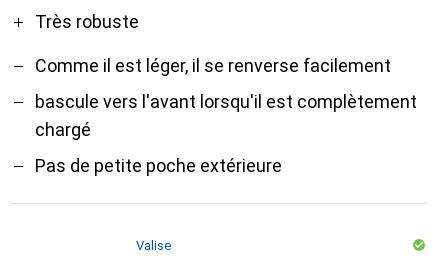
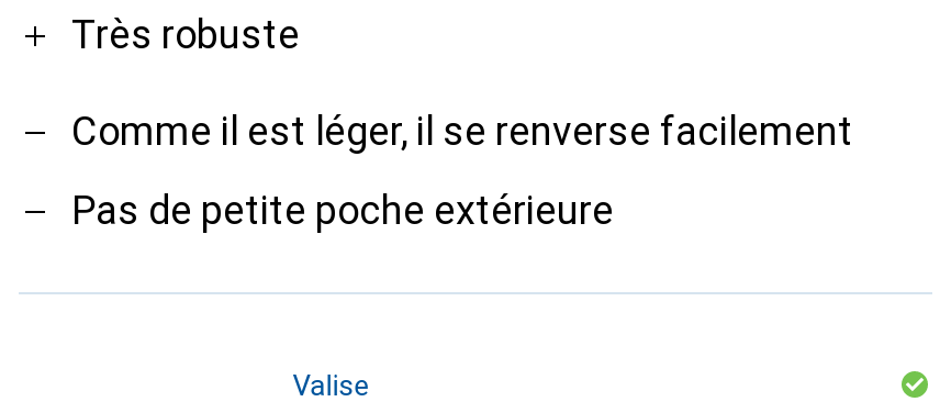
- bascule vers l'avant lorsqu'il est complètement
- chargé
